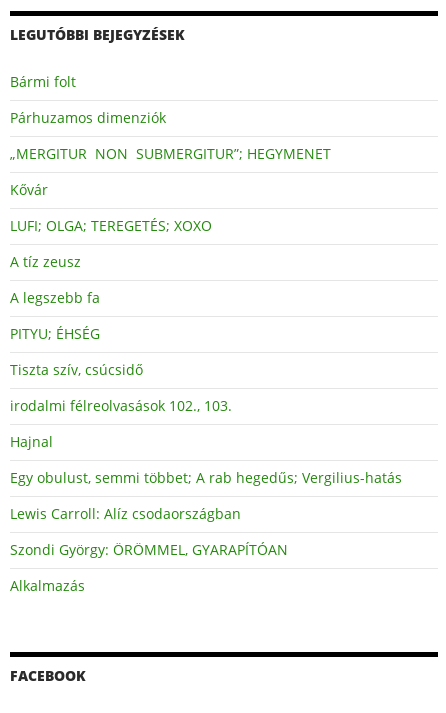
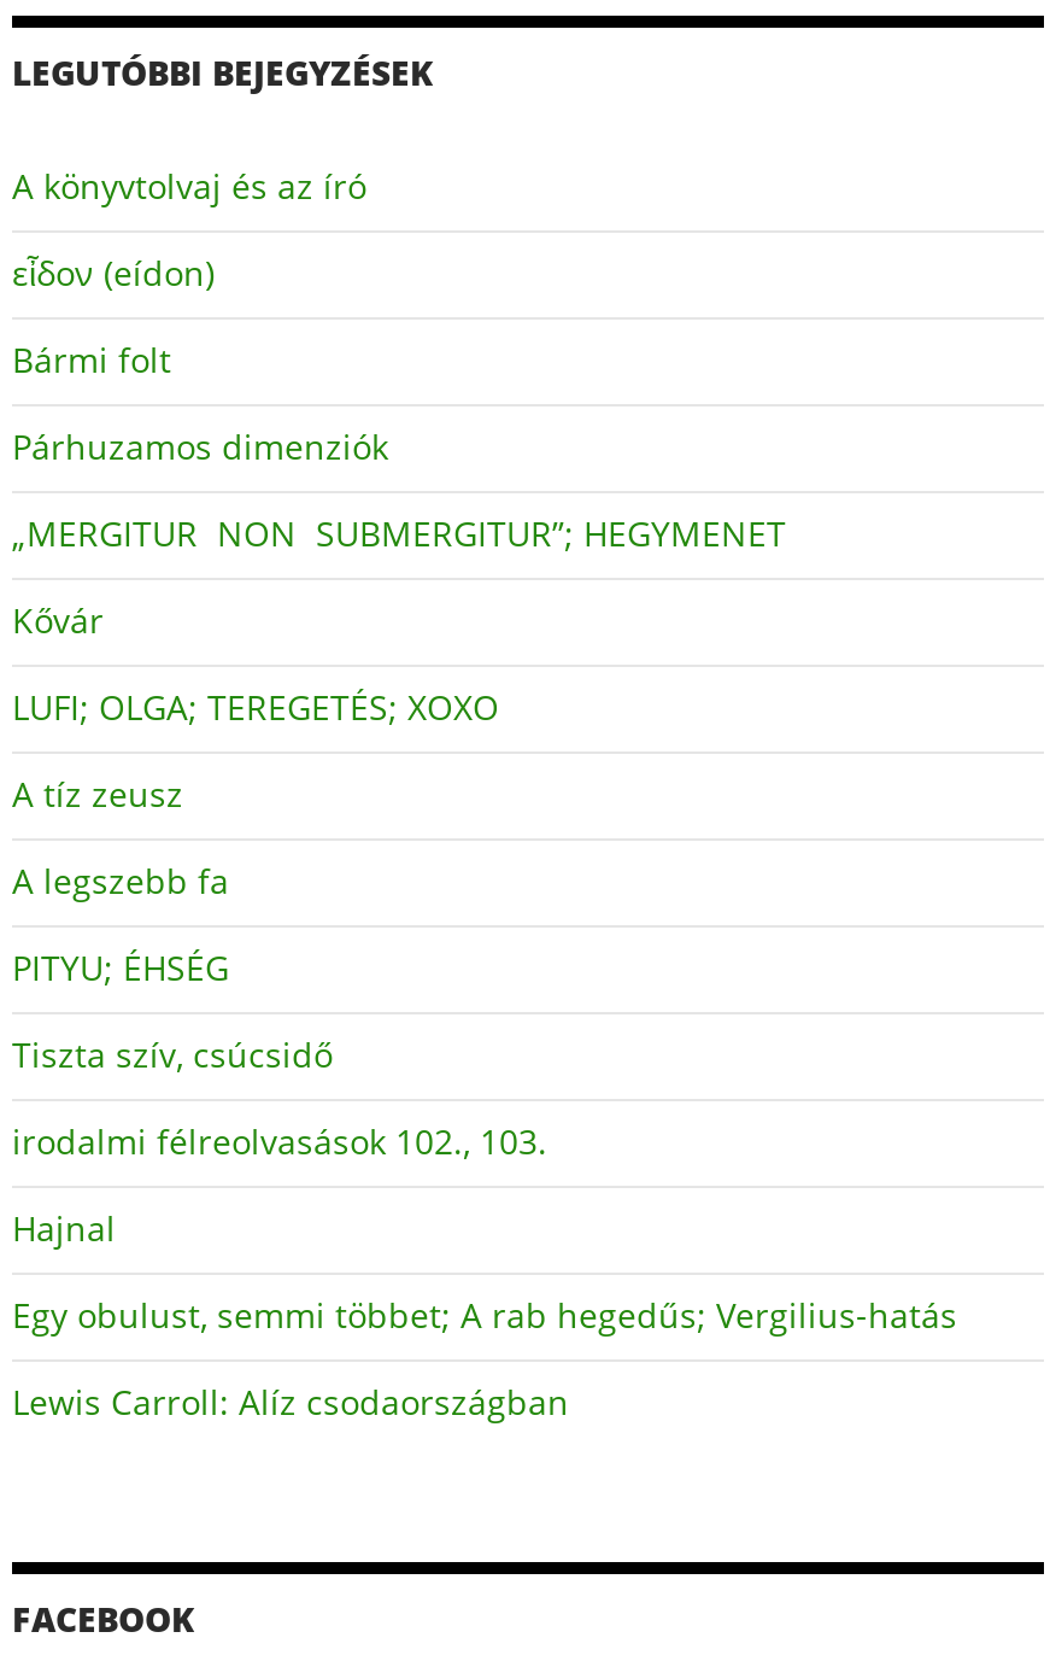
+ A könyvtolvaj és az író
+ εἶδον (eídon)

moved down: Bármi folt | Párhuzamos dimenziók | „MERGITUR NON SUBMERGITUR”; HEGYMENET | ... | Egy obulust, semmi többet; A rab hegedűs; Vergilius-hatás | Lewis Carroll: Alíz csodaországban

- Szondi György: ÖRÖMMEL, GYARAPÍTÓAN
- Alkalmazás
